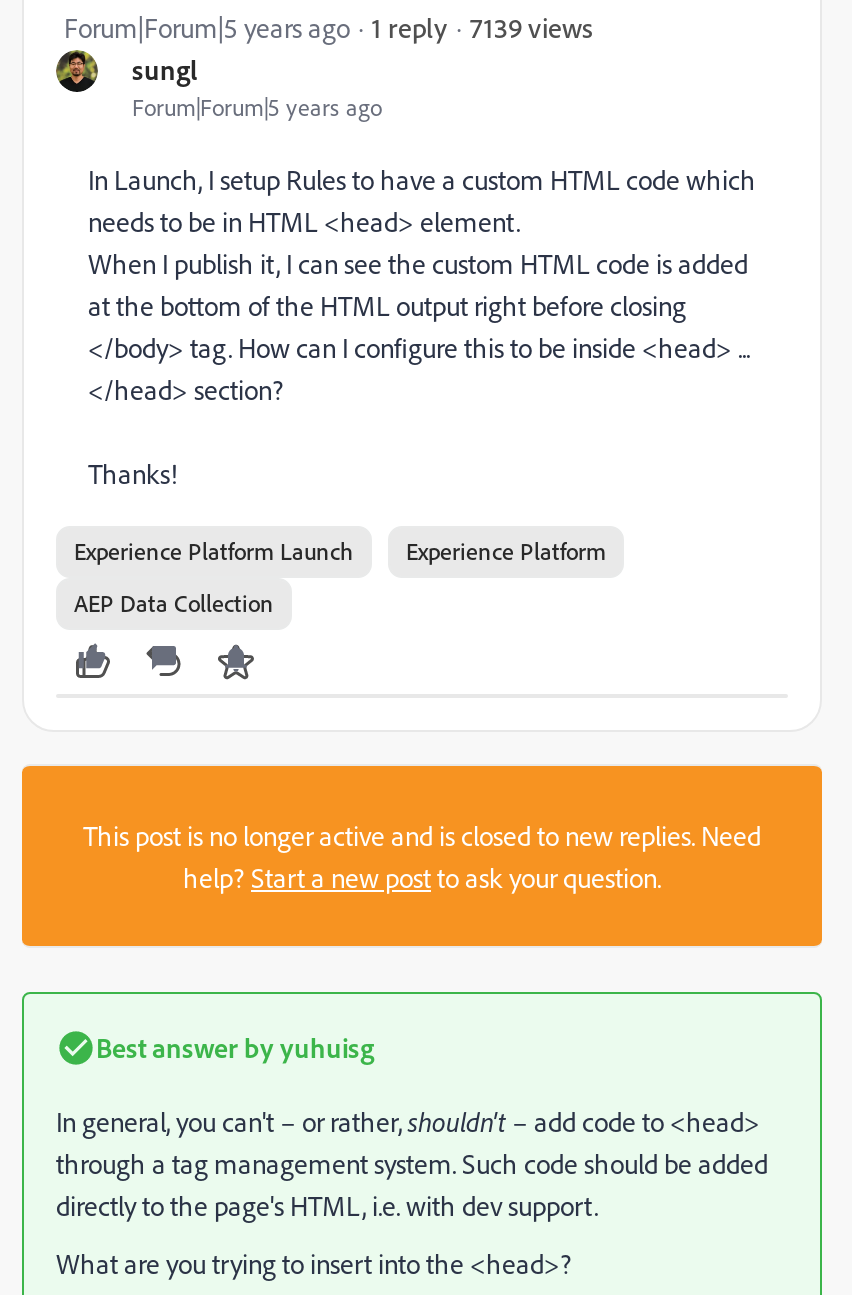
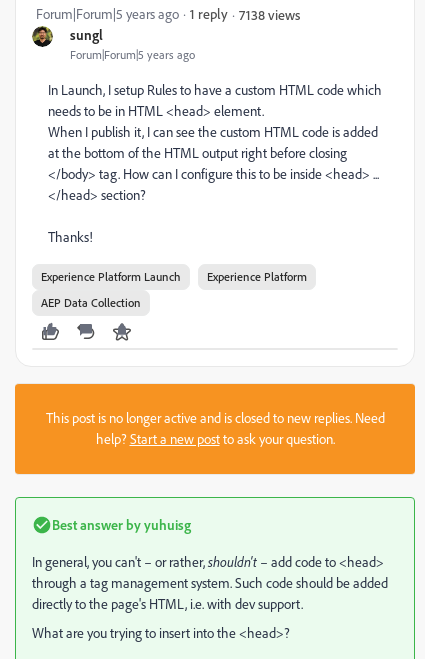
- 7139 views
+ 7138 views
